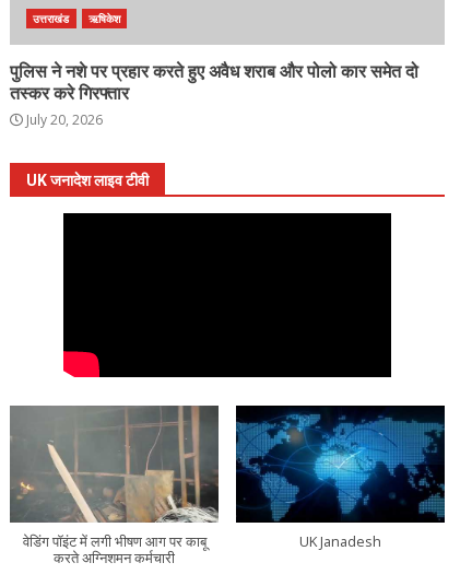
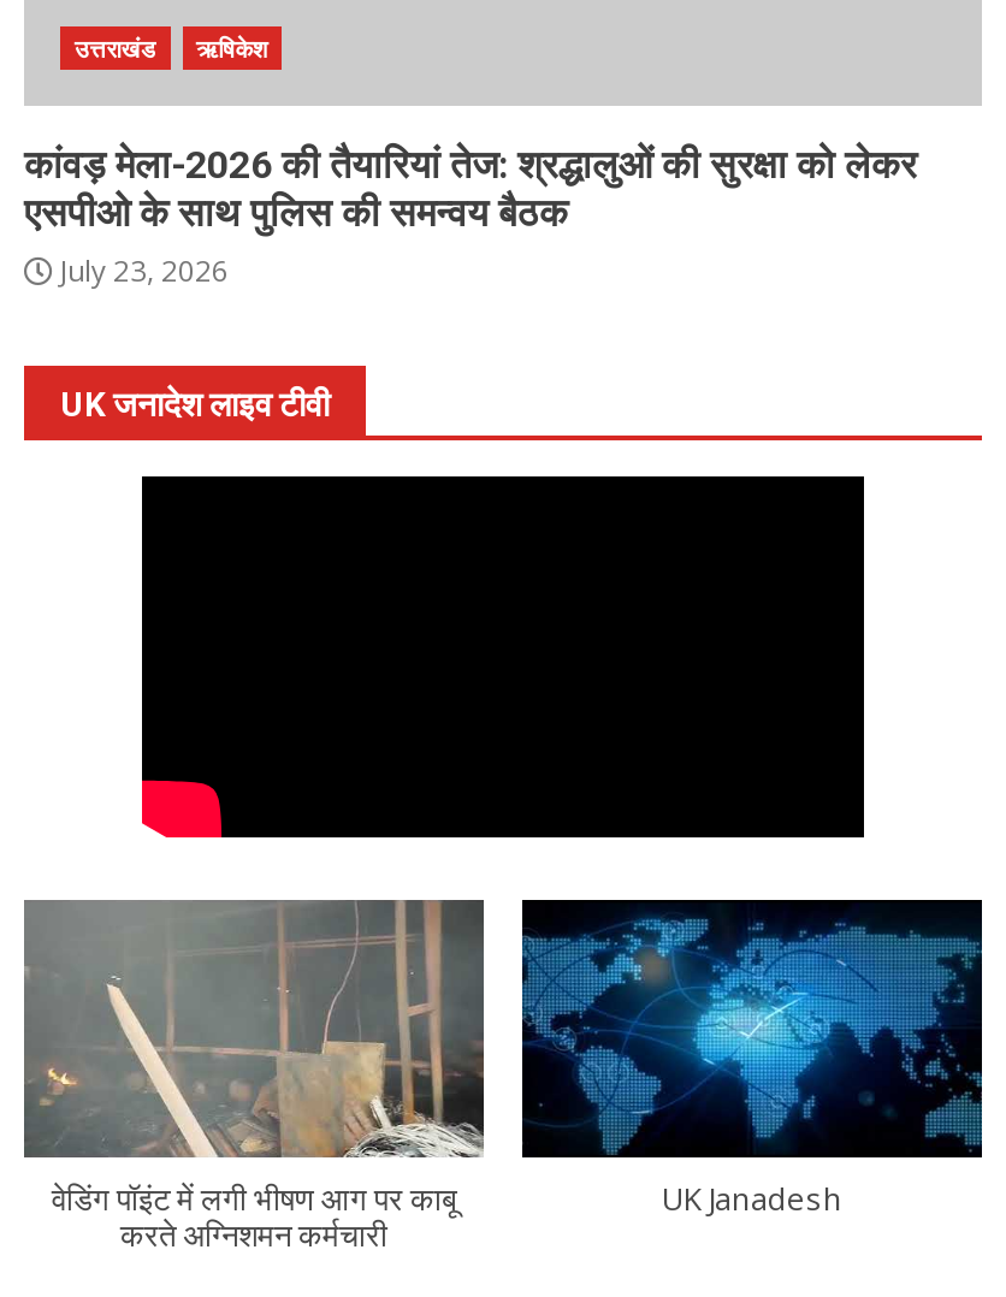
- पुलिस ने नशे पर प्रहार करते हुए अवैध शराब और पोलो कार समेत दो
- तस्कर करे गिरफ्तार
- July 20, 2026
+ कांवड़ मेला-2026 की तैयारियां तेज: श्रद्धालुओं की सुरक्षा को लेकर
+ एसपीओ के साथ पुलिस की समन्वय बैठक
+ July 23, 2026
